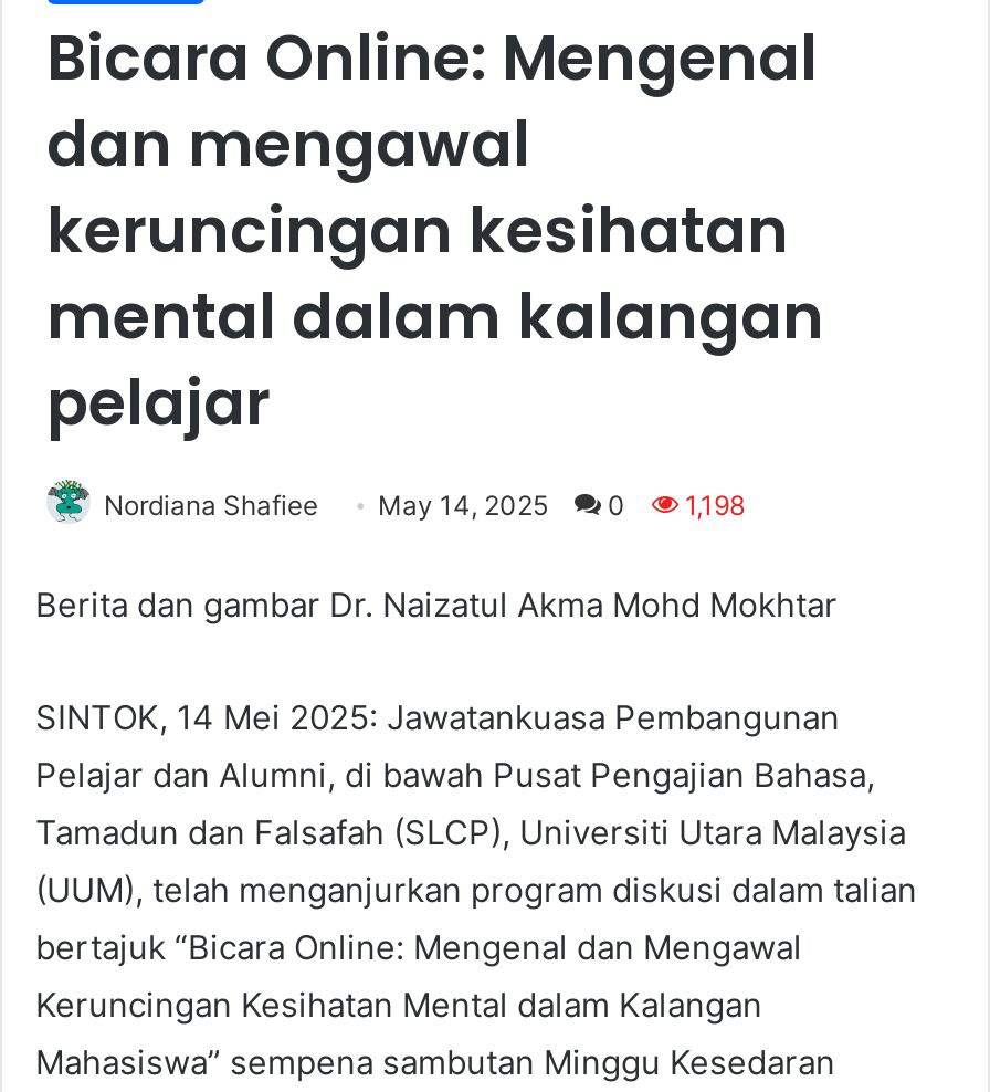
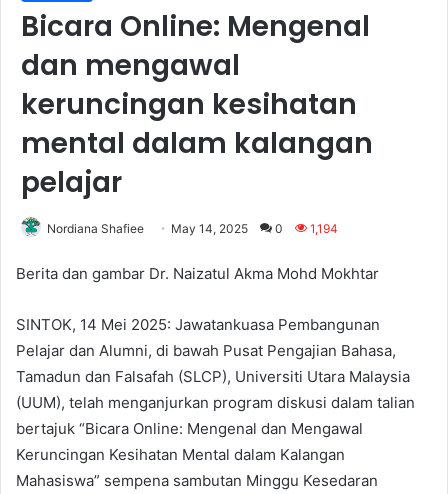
- Nordiana Shafiee May 14, 2025 0 1,198
+ Nordiana Shafiee May 14, 2025 0 1,194
